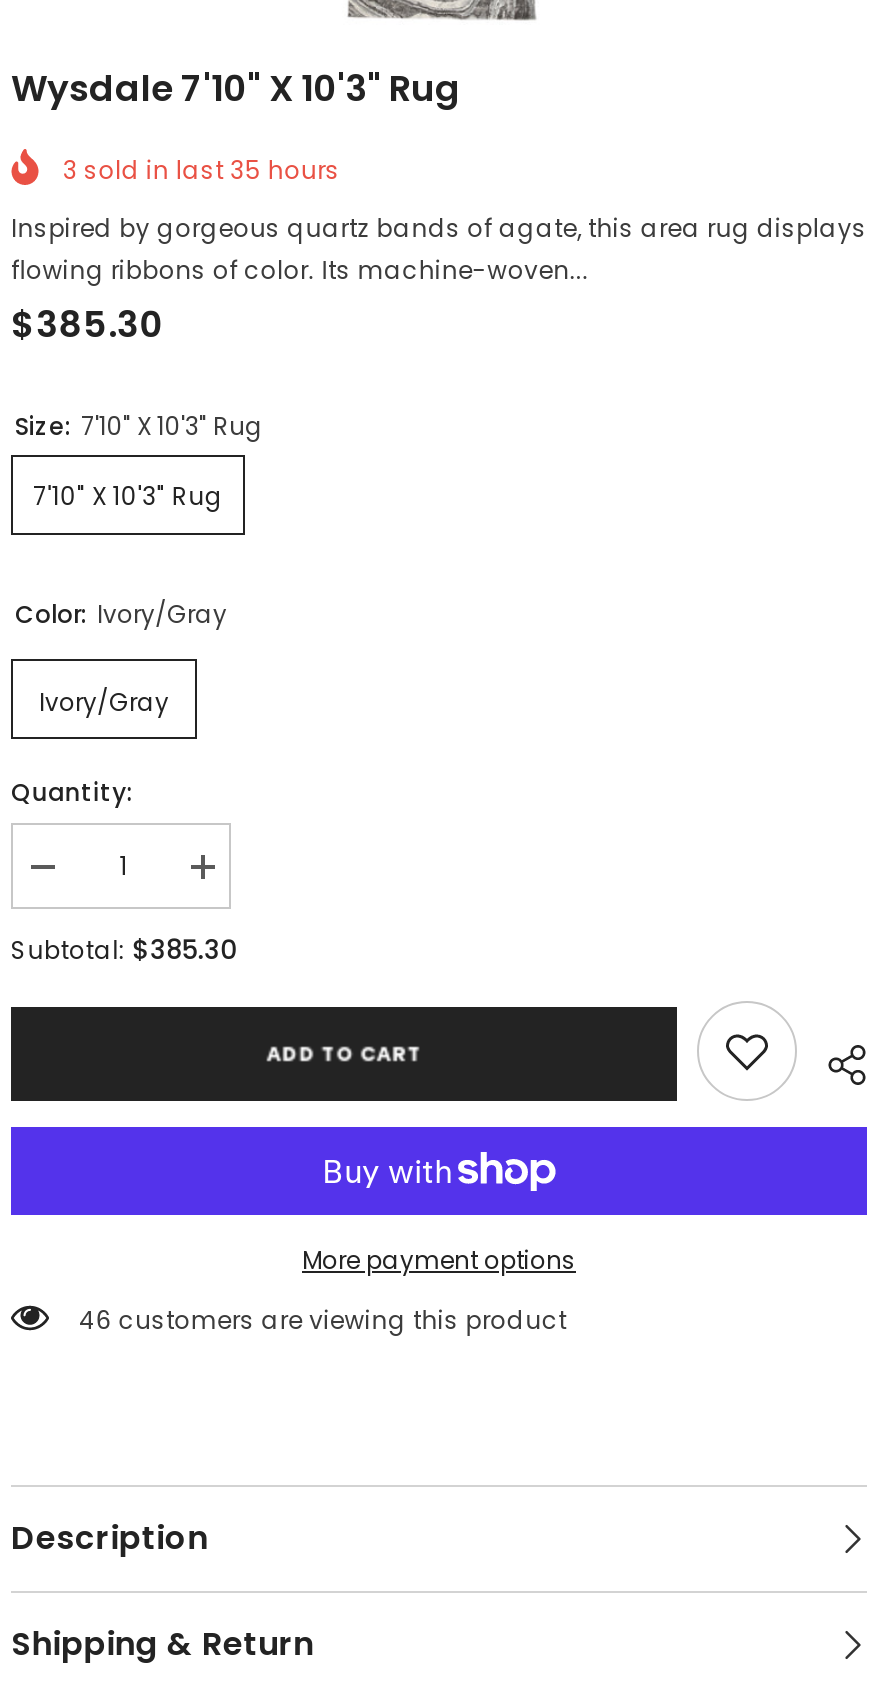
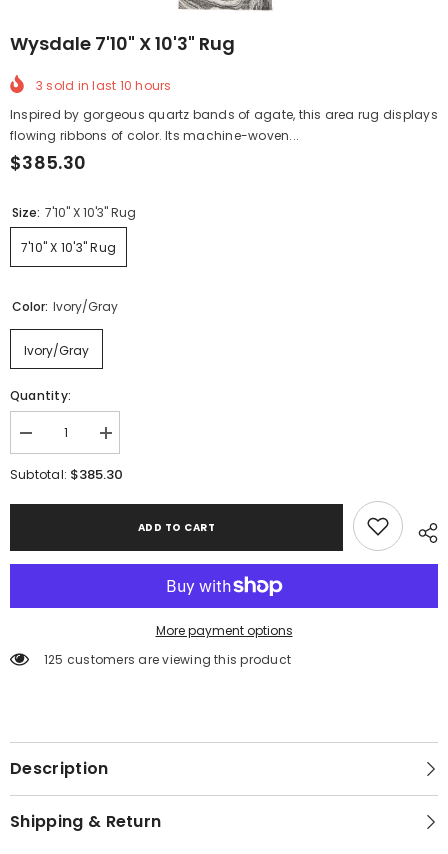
- 3 sold in last 35 hours
+ 3 sold in last 10 hours

- 46 customers are viewing this product
+ 125 customers are viewing this product
